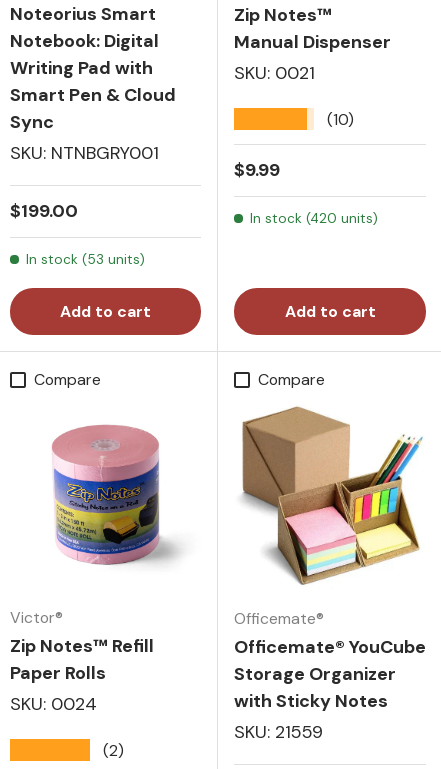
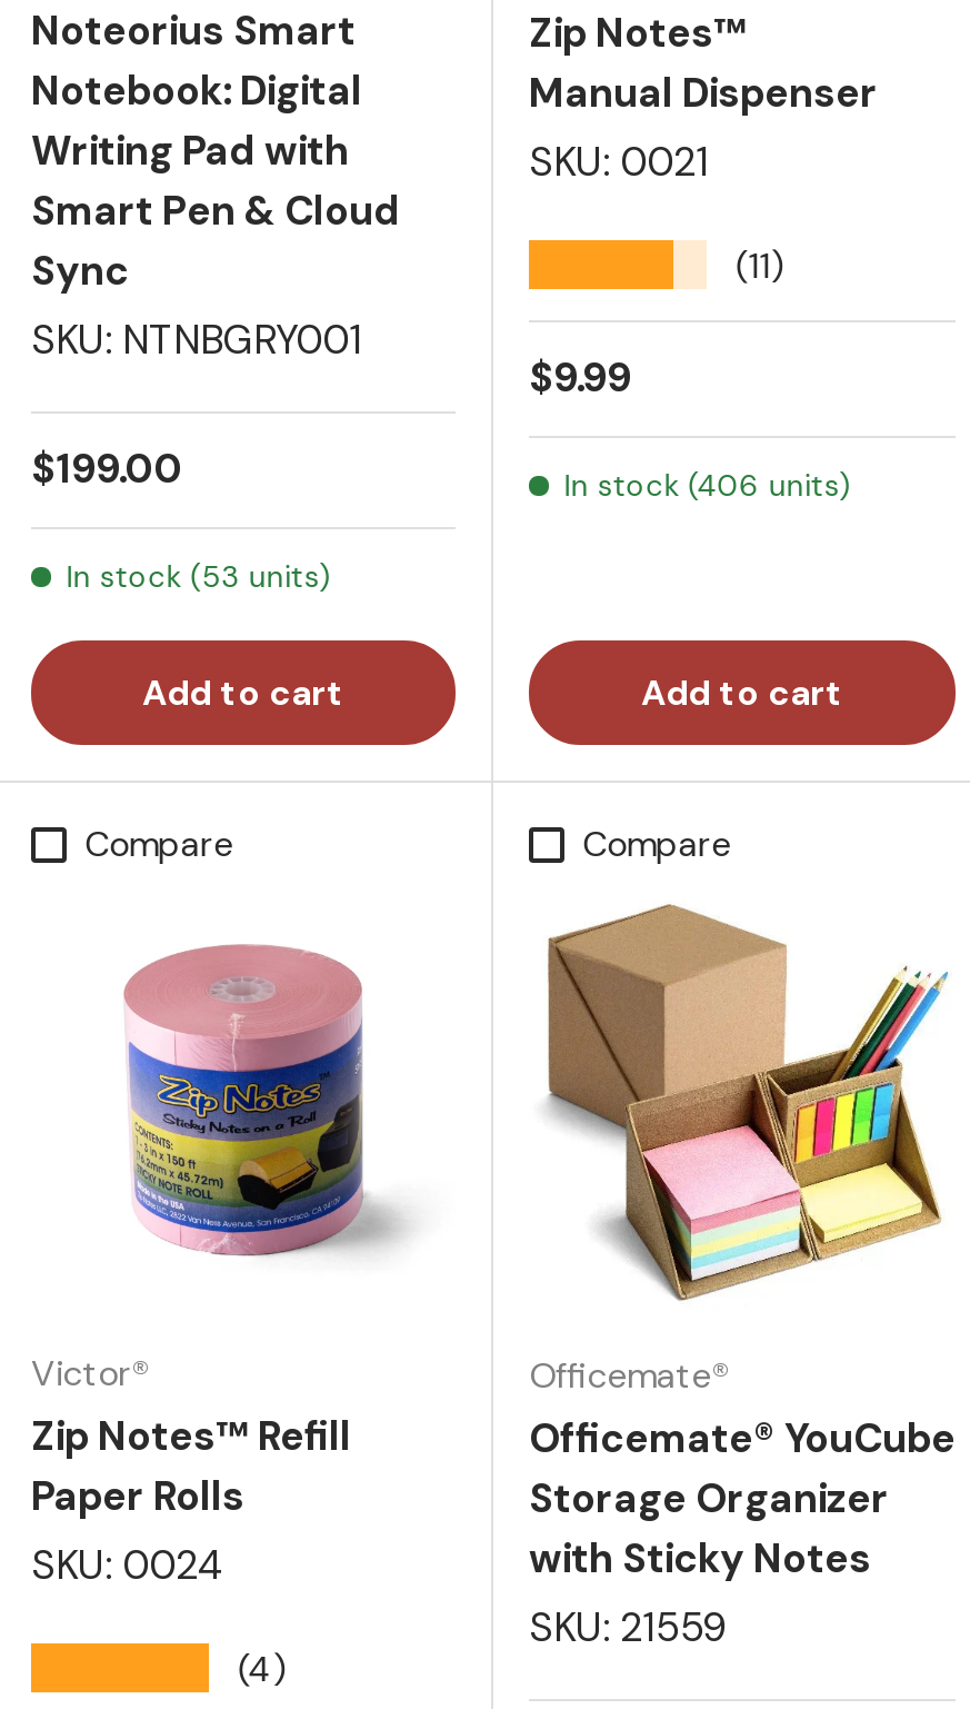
- (10)
+ (11)

- In stock (420 units)
+ In stock (406 units)

- (2)
+ (4)
